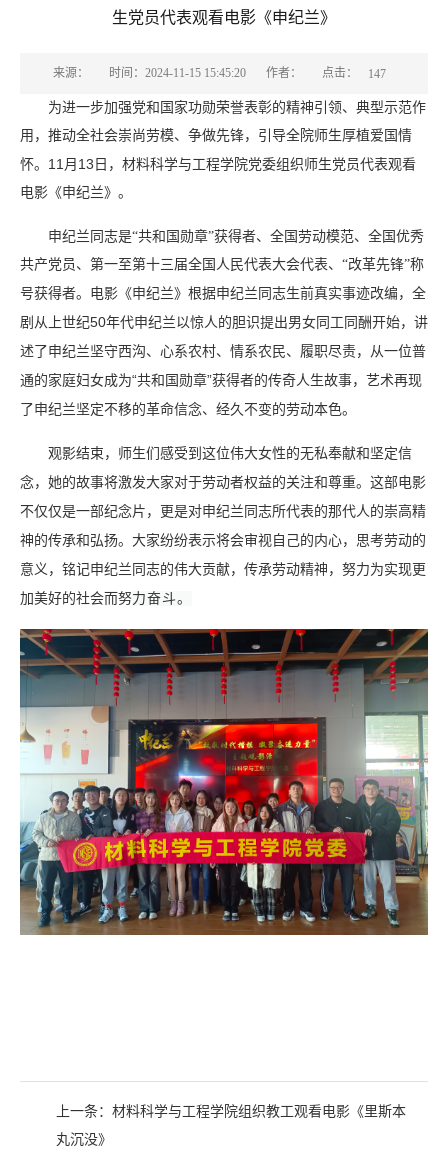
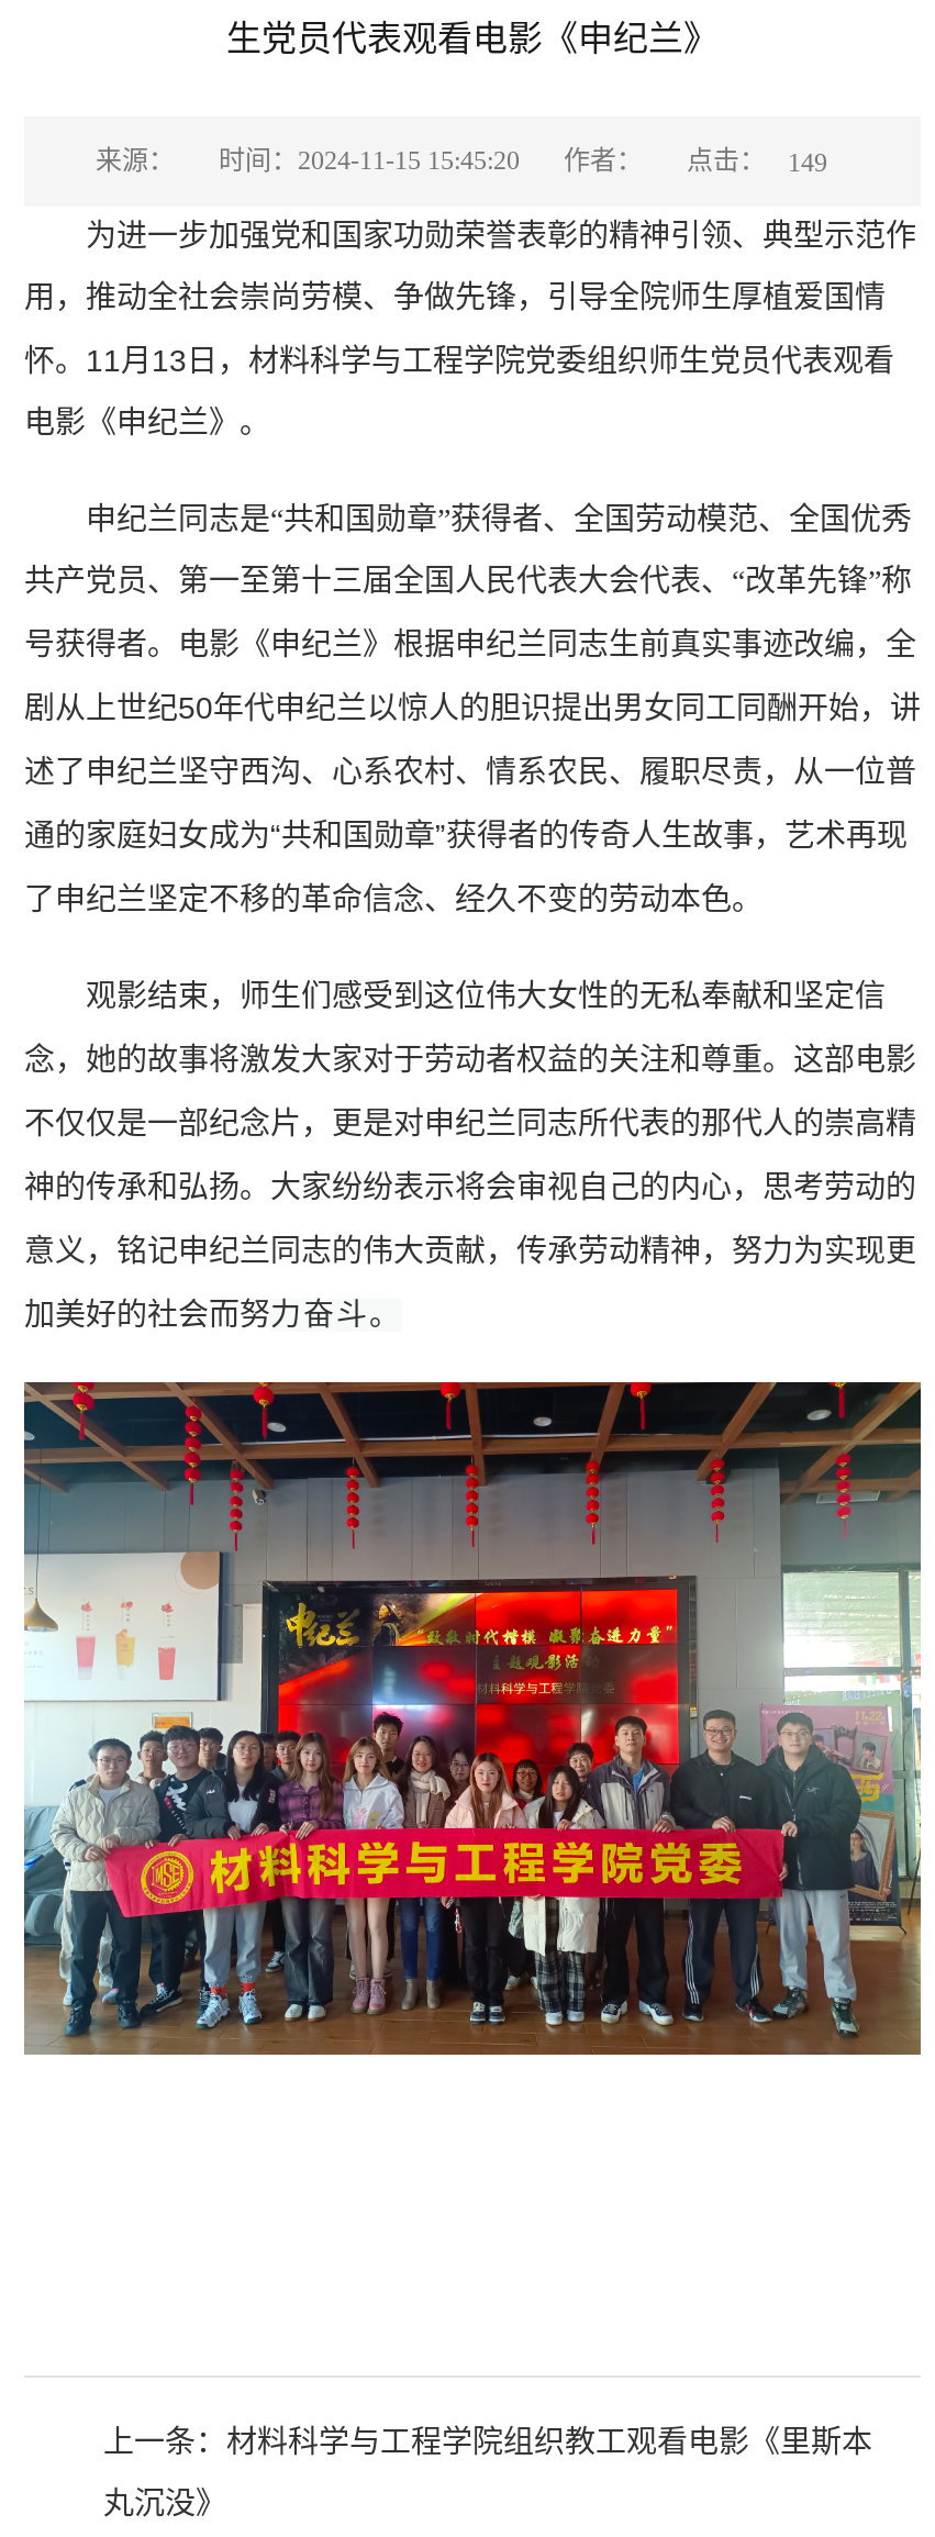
- 来源： 时间：2024-11-15 15:45:20 作者： 点击： 147
+ 来源： 时间：2024-11-15 15:45:20 作者： 点击： 149
